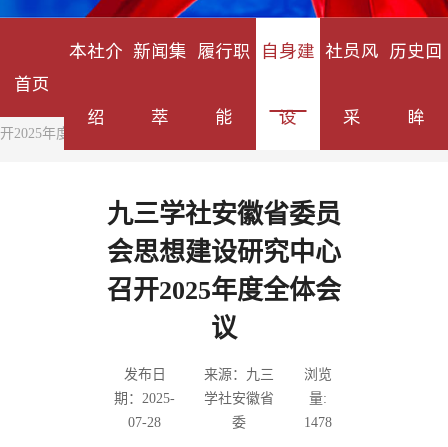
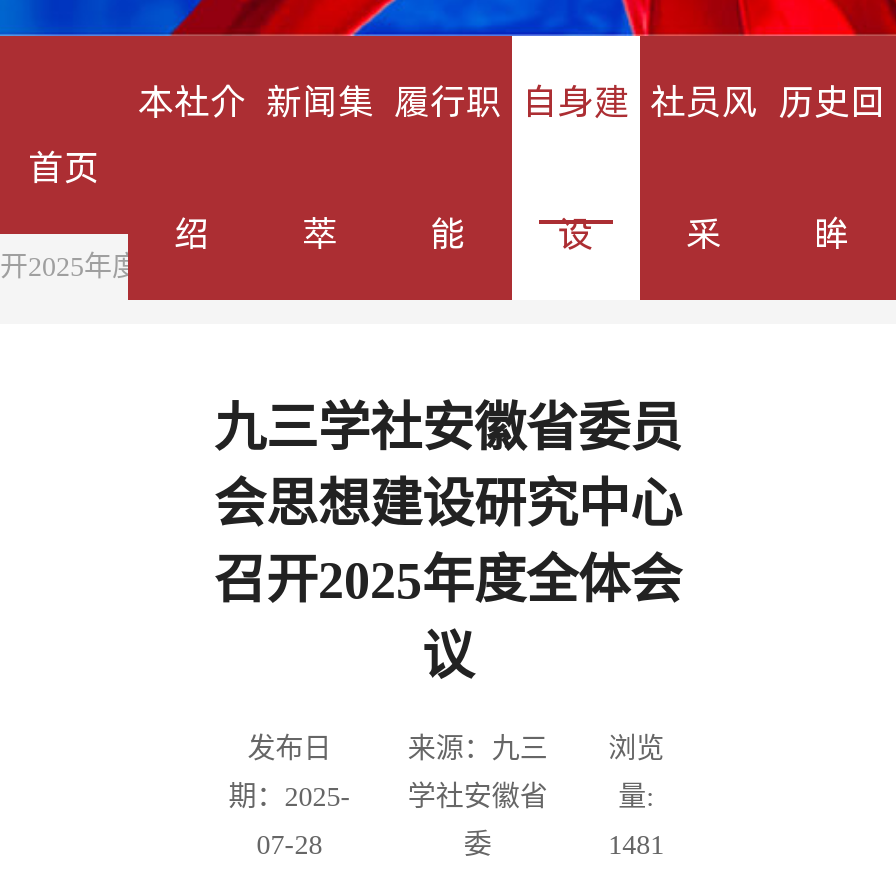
- 1478
+ 1481
